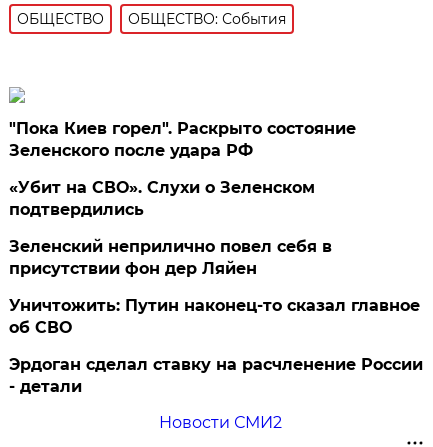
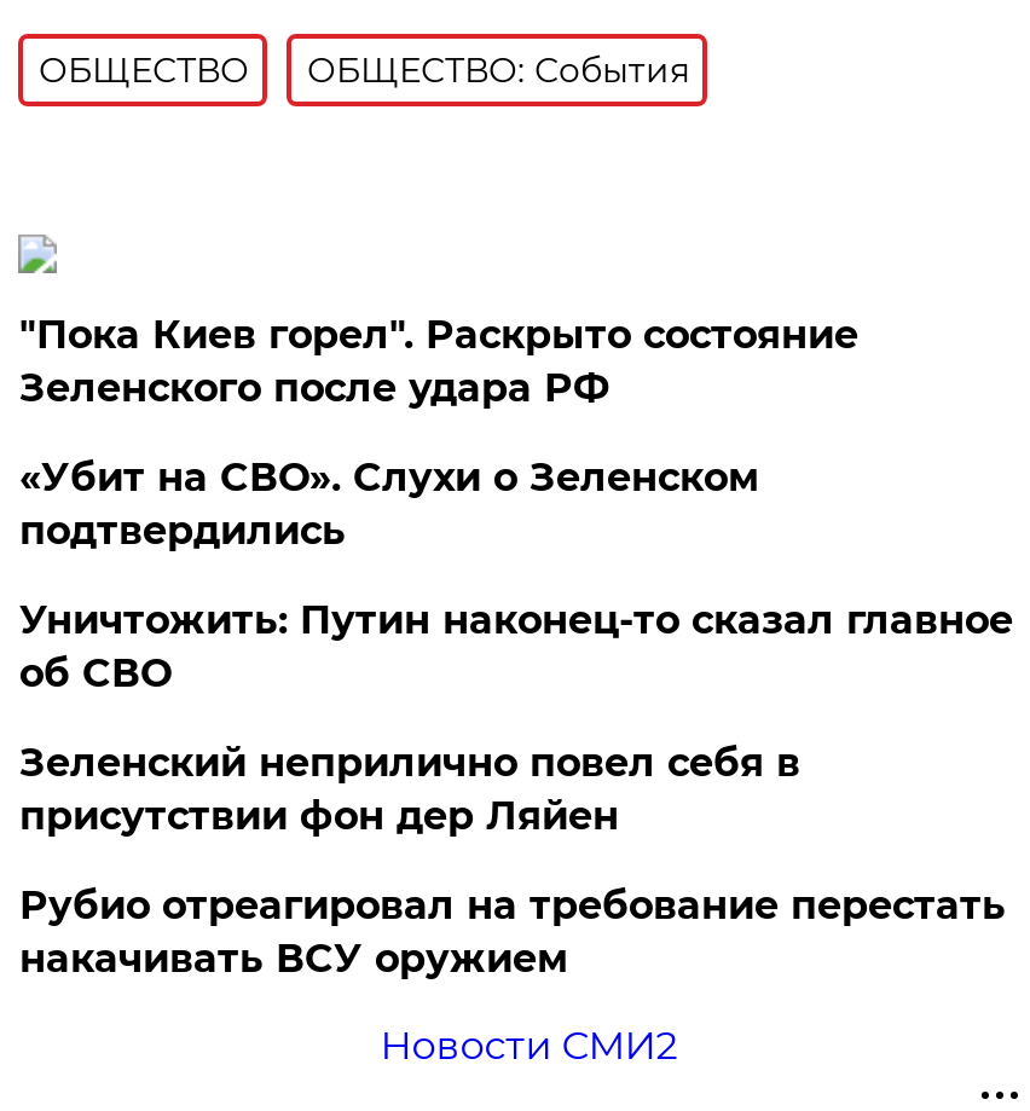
moved down: Зеленский неприлично повел cебя в | присутствии фон дер Ляйен

moved up: Уничтожить: Путин наконец-то сказал главное | об СВО

- Эрдоган сделал ставку на расчленение России
- - детали
+ Рубио отреагировал на требование перестать
+ накачивать ВСУ оружием
